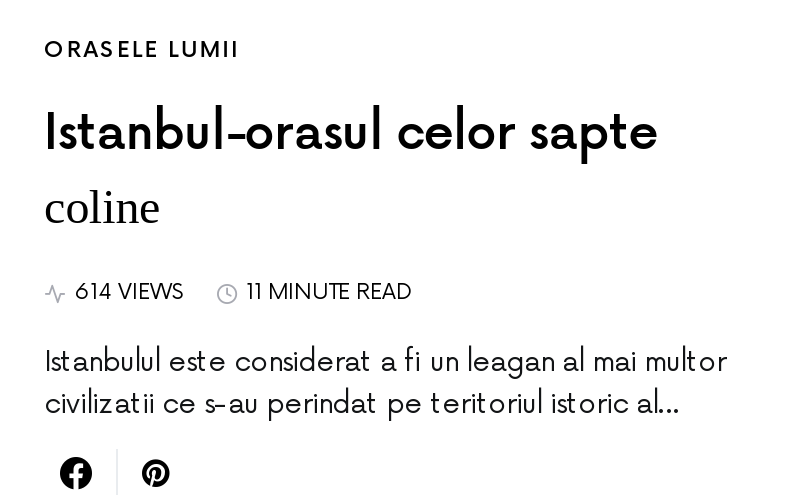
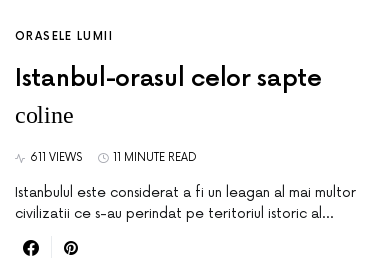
- 614 VIEWS
+ 611 VIEWS
